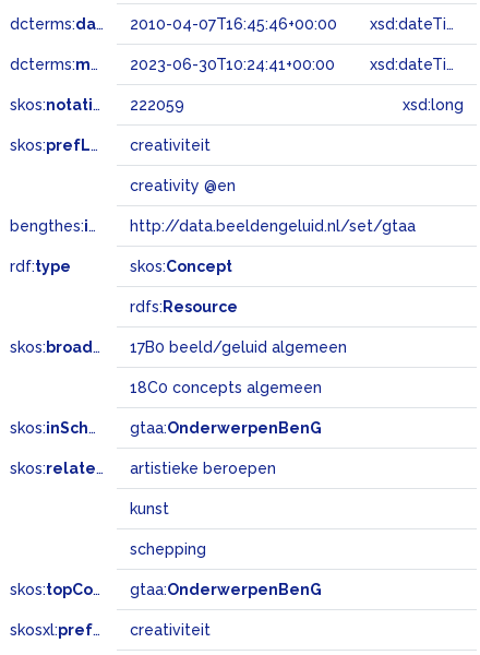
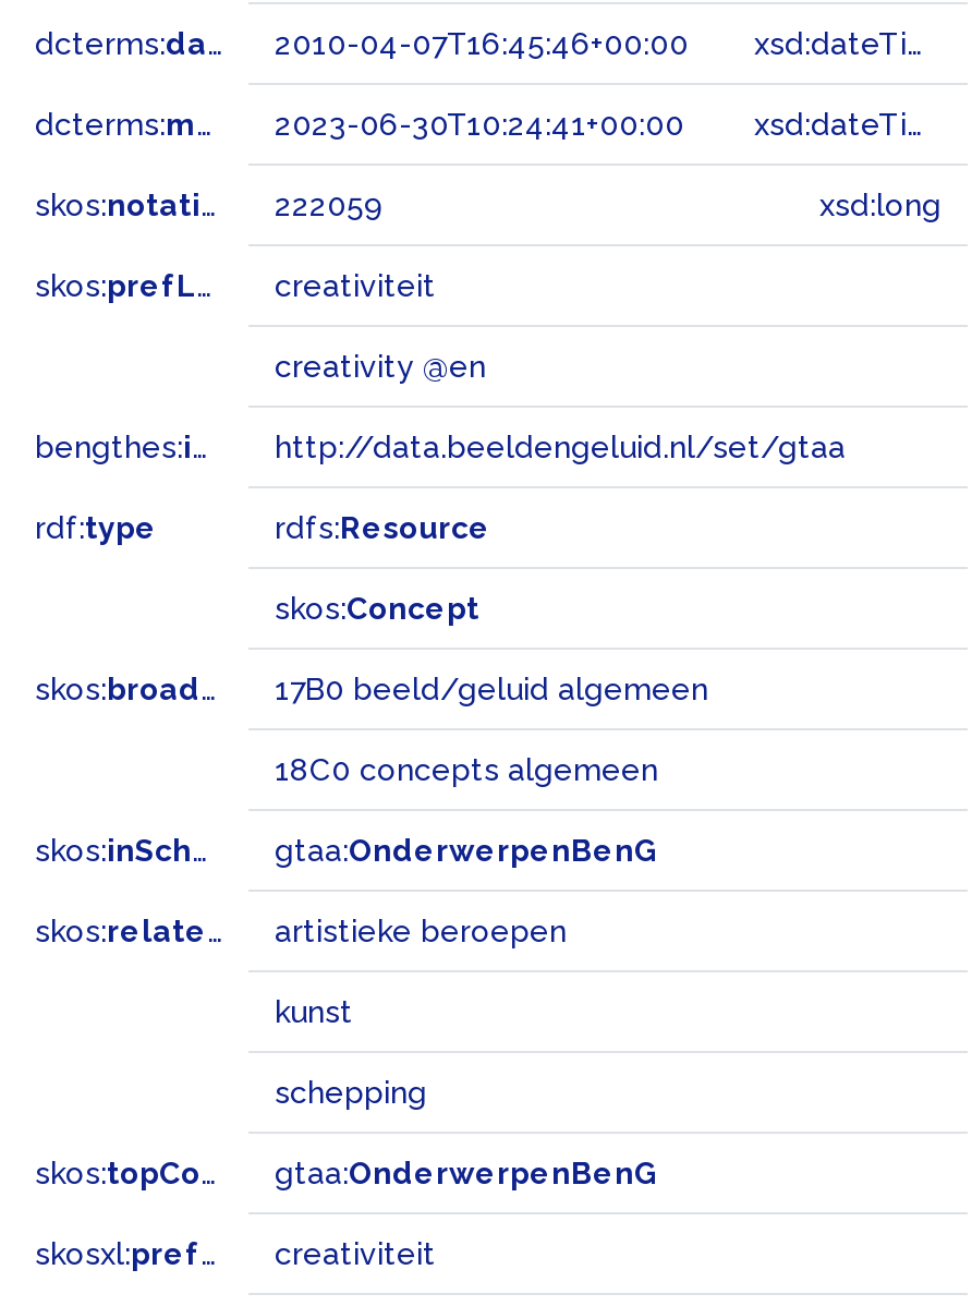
moved down: skos:Concept

moved up: rdfs:Resource
